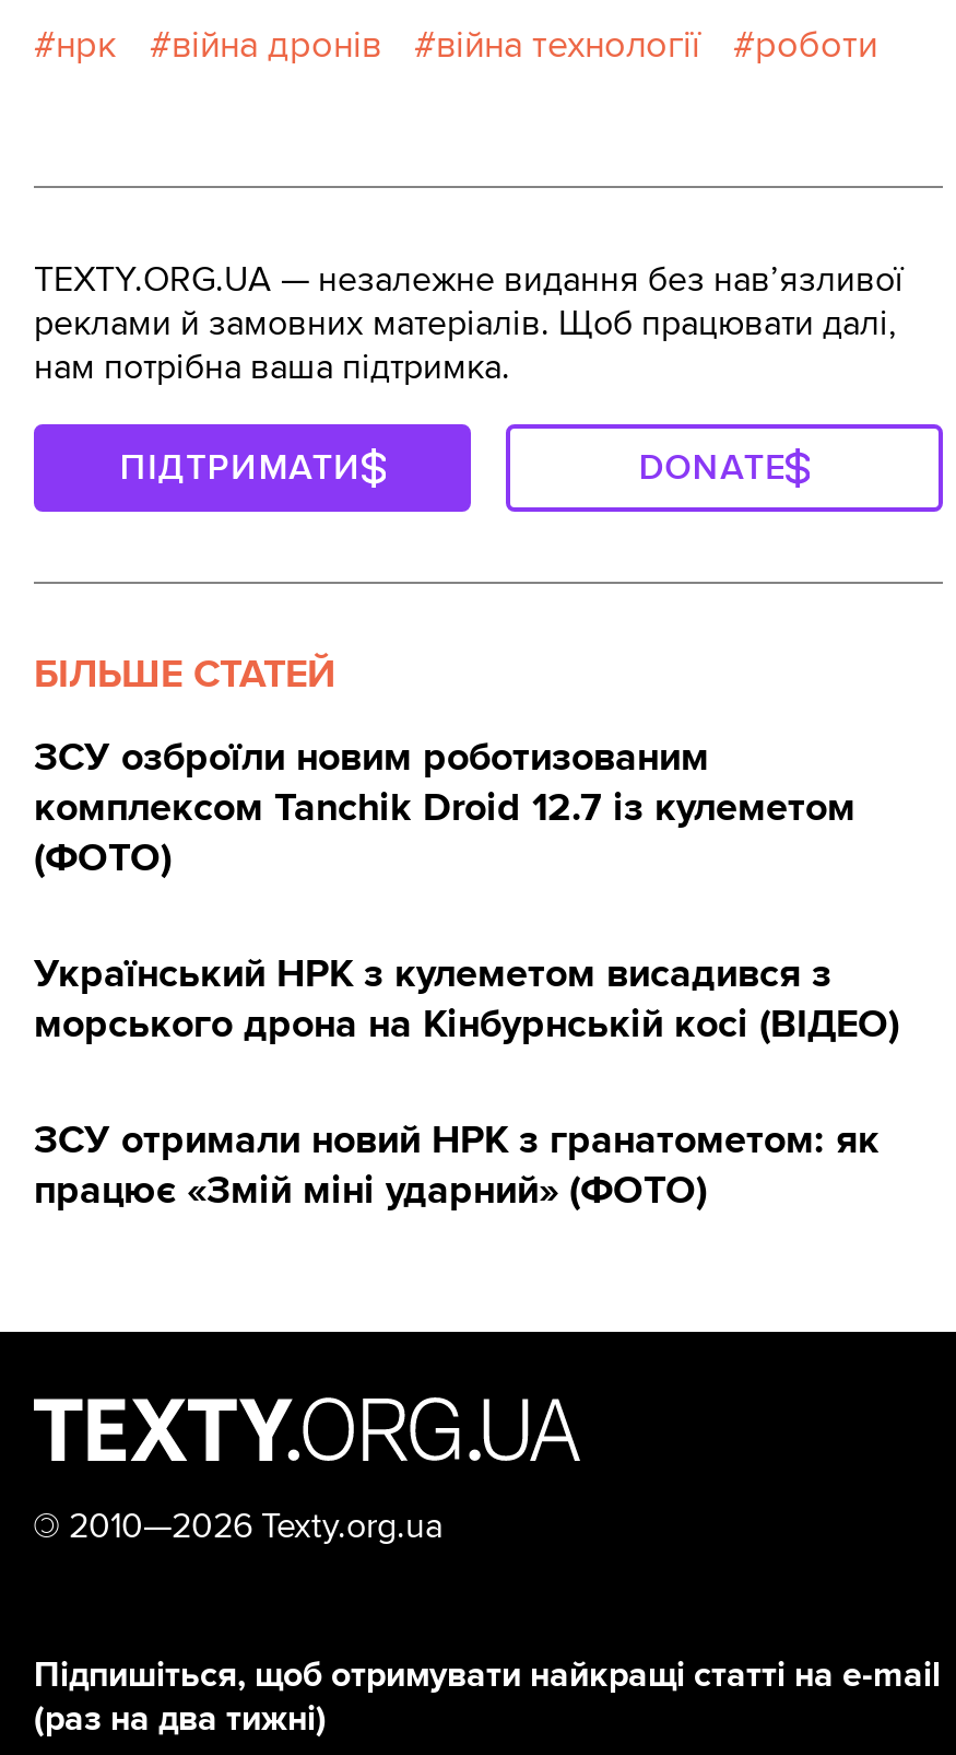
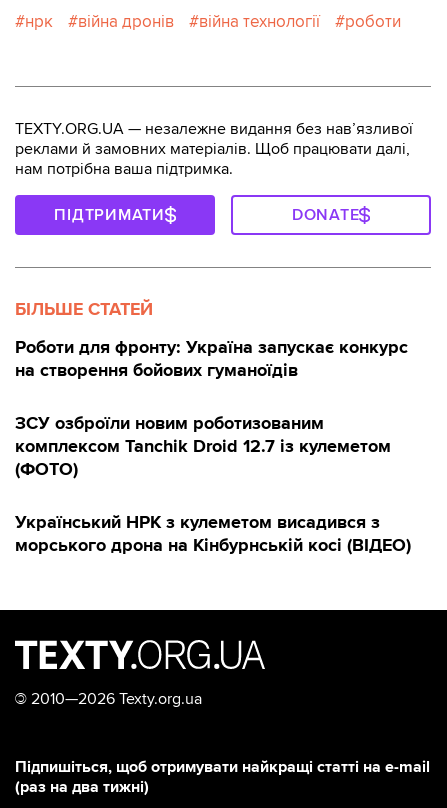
+ Роботи для фронту: Україна запускає конкурс
+ на створення бойових гуманоїдів

moved down: ЗСУ озброїли новим роботизованим | комплексом Tanchik Droid 12.7 із кулеметом | (ФОТО) | Український НРК з кулеметом висадився з | морського дрона на Кінбурнській косі (ВІДЕО)

- ЗСУ отримали новий НРК з гранатометом: як
- працює «Змій міні ударний» (ФОТО)
